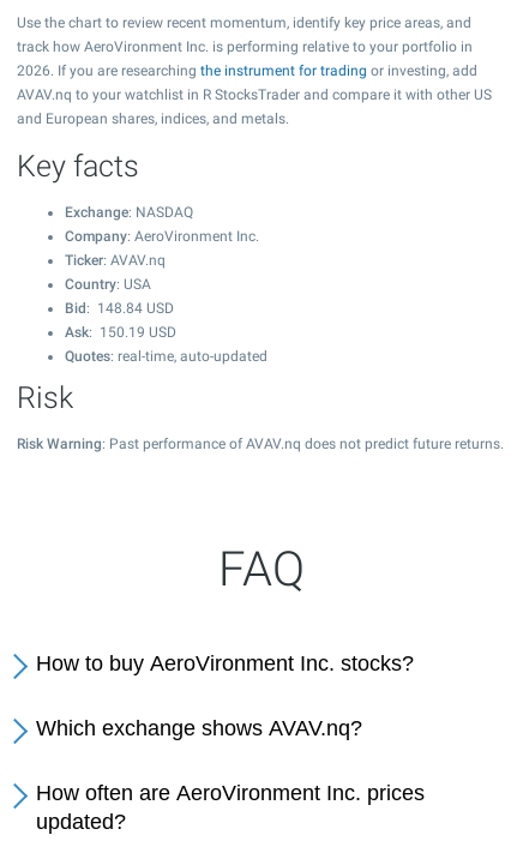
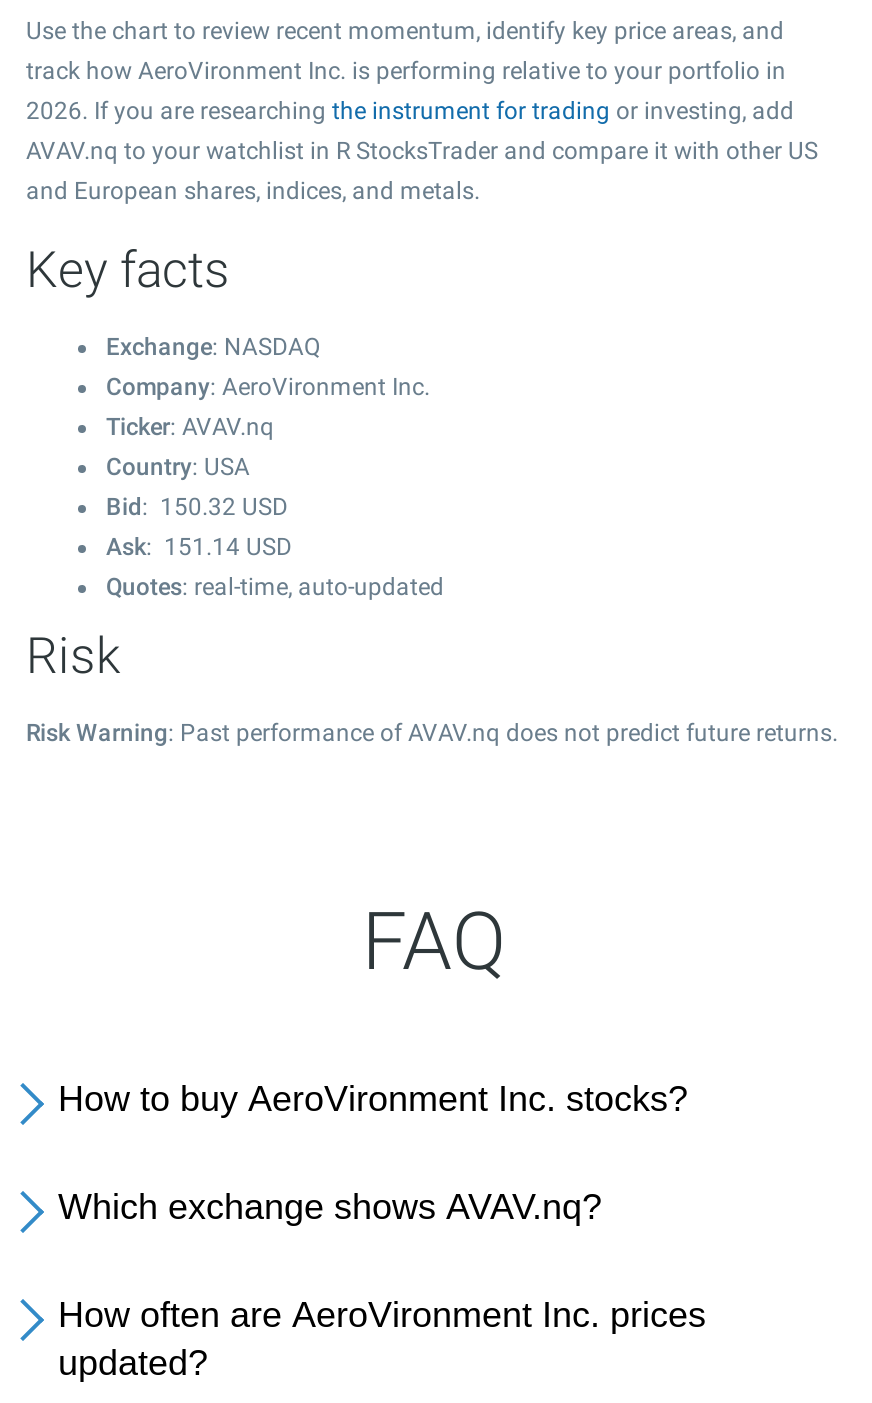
- Bid: 148.84 USD
+ Bid: 150.32 USD

- Ask: 150.19 USD
+ Ask: 151.14 USD
